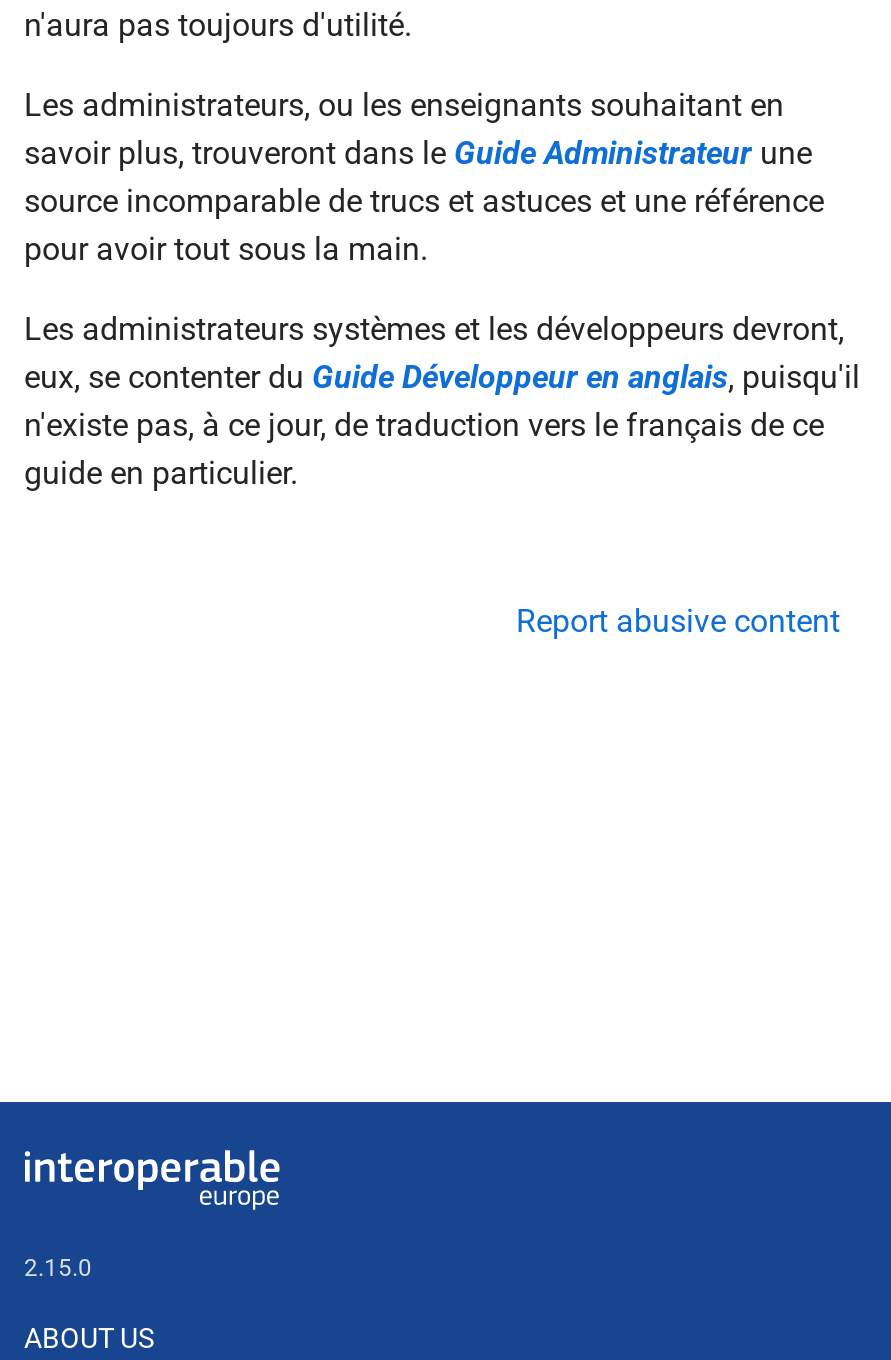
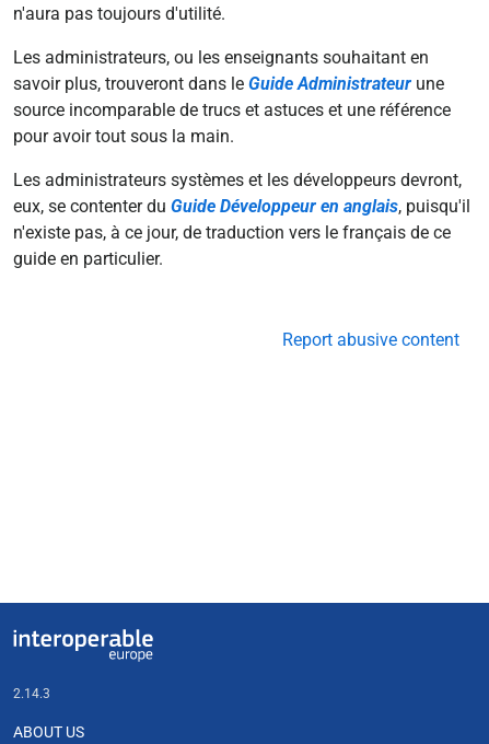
- 2.15.0
+ 2.14.3
